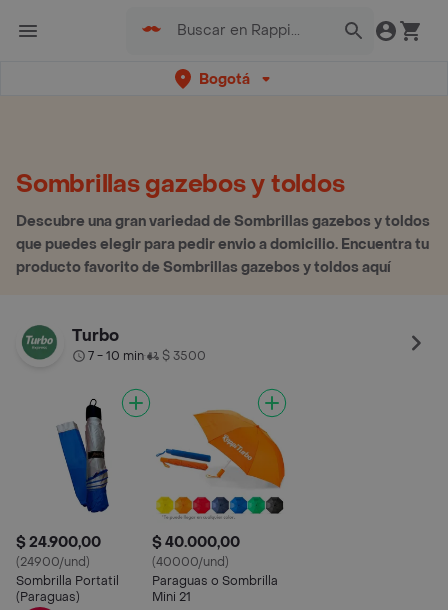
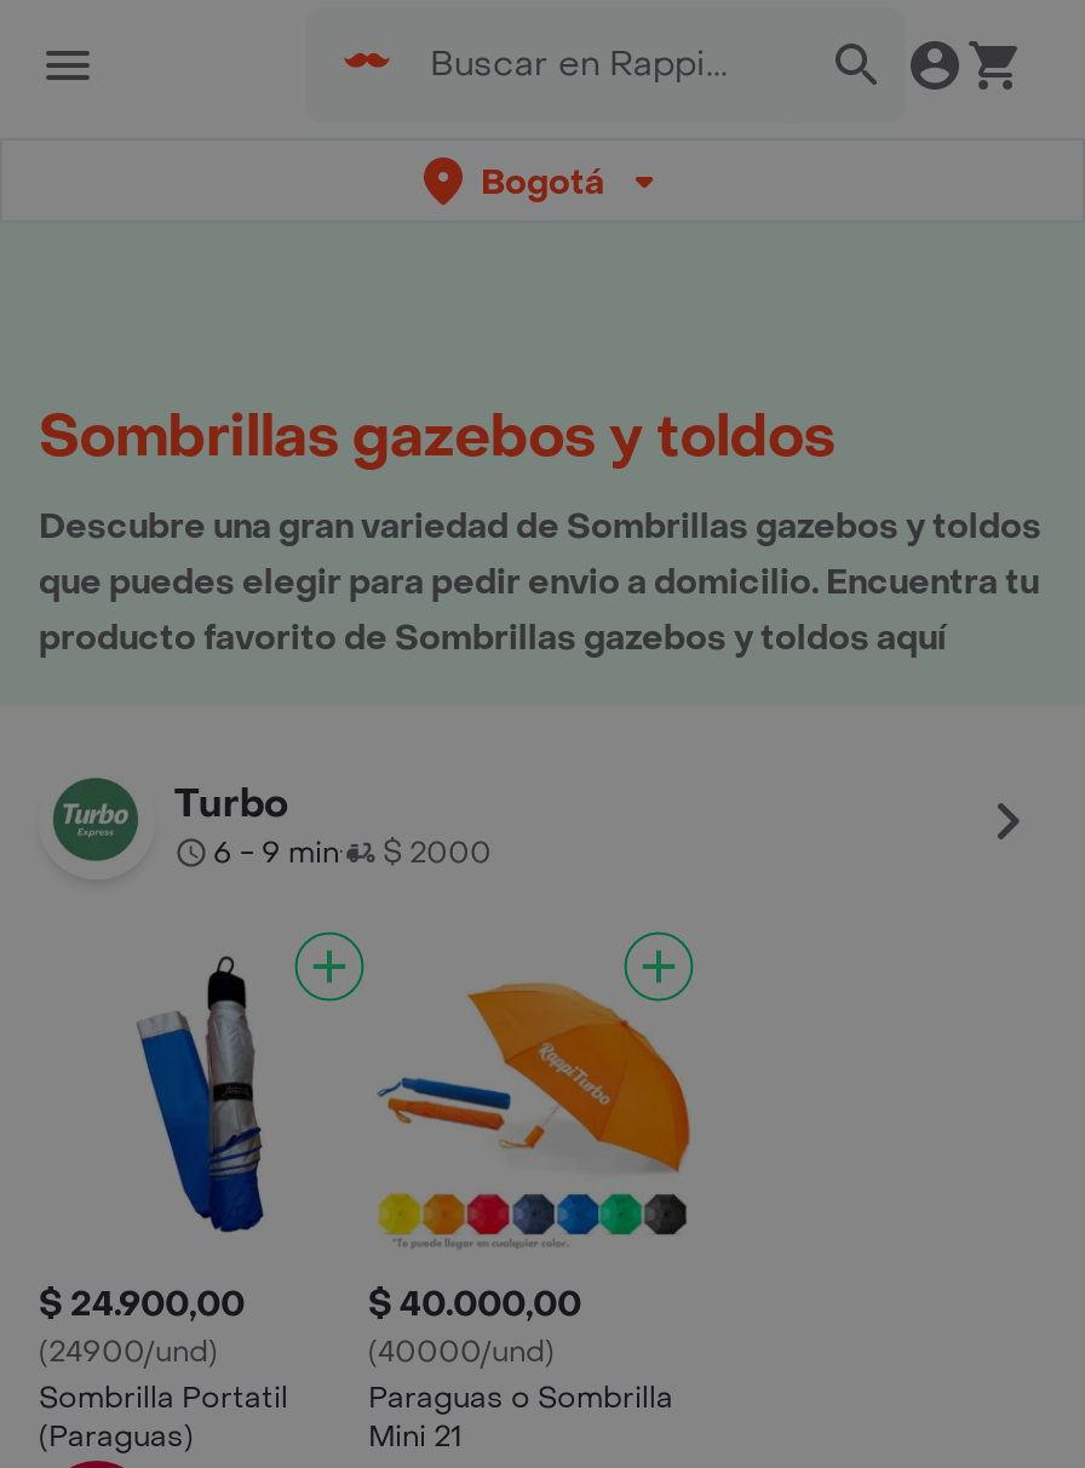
- 7 - 10 min
+ 6 - 9 min

- $ 3500
+ $ 2000
